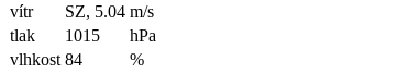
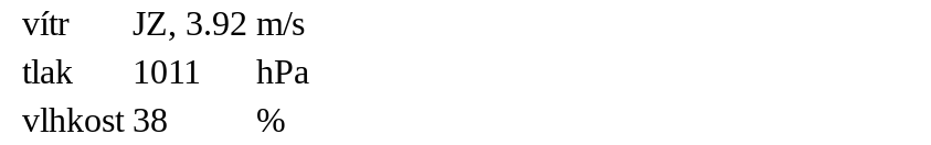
- vítr SZ, 5.04 m/s
+ vítr JZ, 3.92 m/s

- tlak 1015 hPa
+ tlak 1011 hPa

- vlhkost 84
+ vlhkost 38
